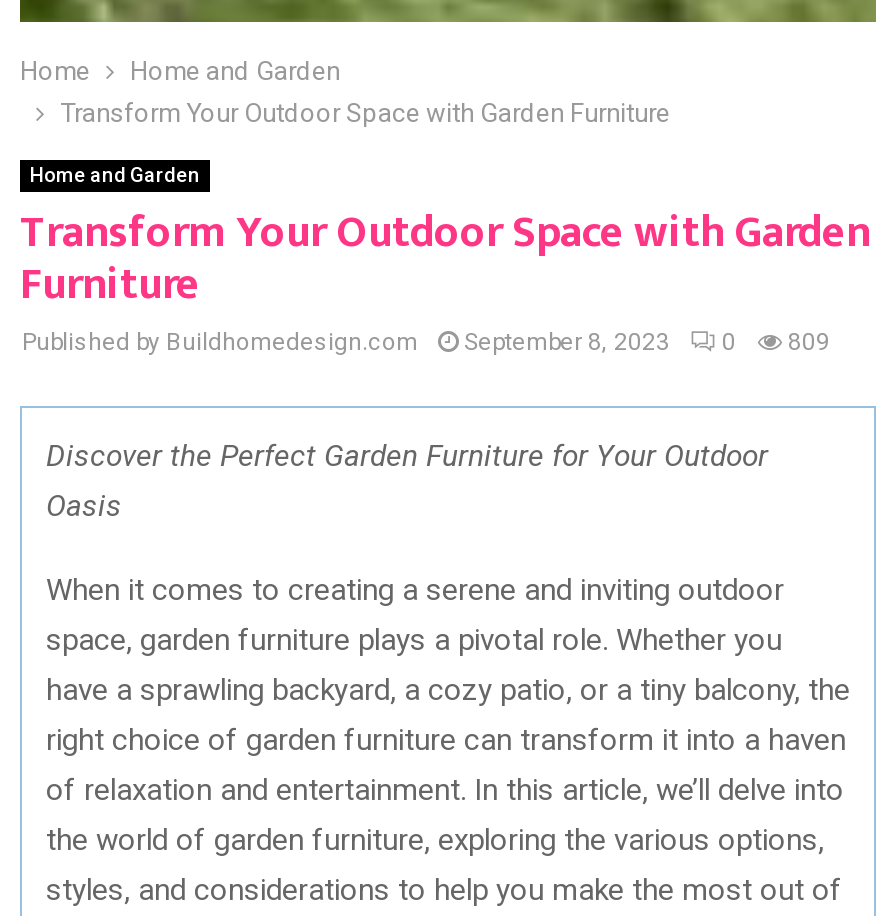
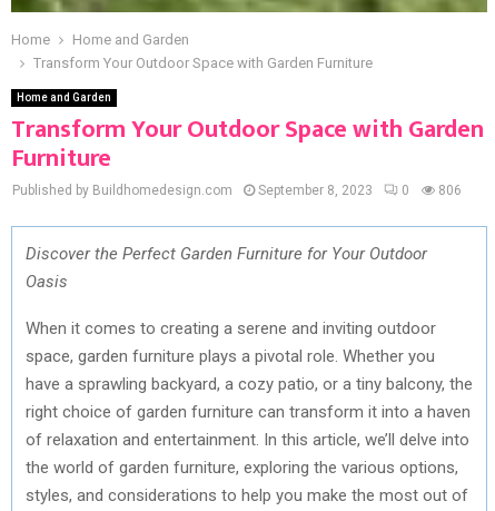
- Published by Buildhomedesign.com September 8, 2023 0 809
+ Published by Buildhomedesign.com September 8, 2023 0 806
